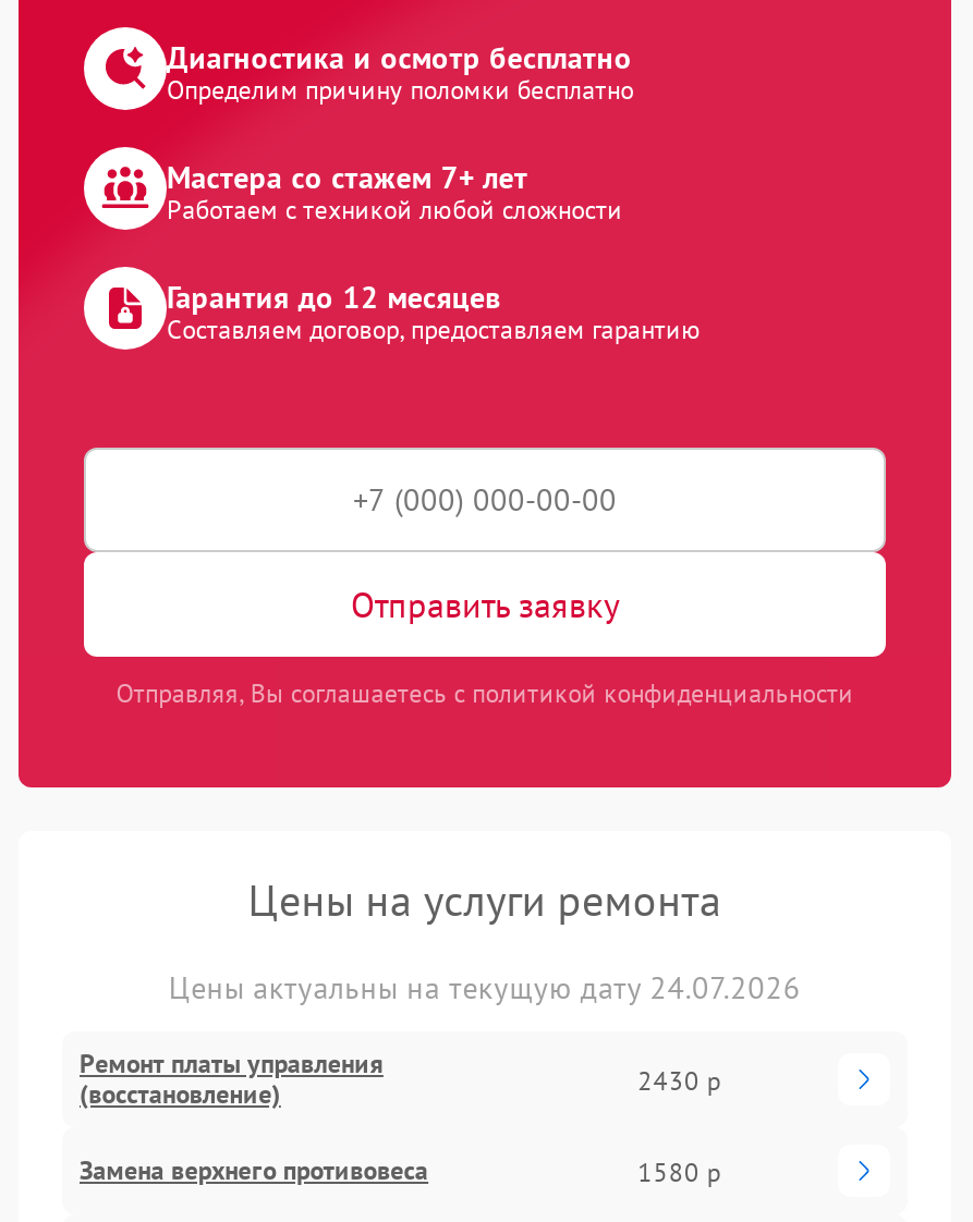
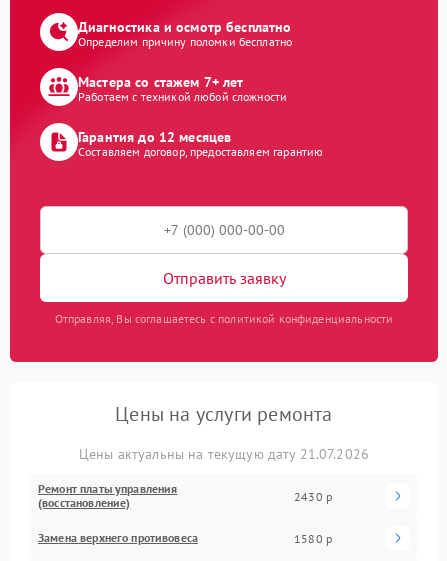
- Цены актуальны на текущую дату 24.07.2026
+ Цены актуальны на текущую дату 21.07.2026
